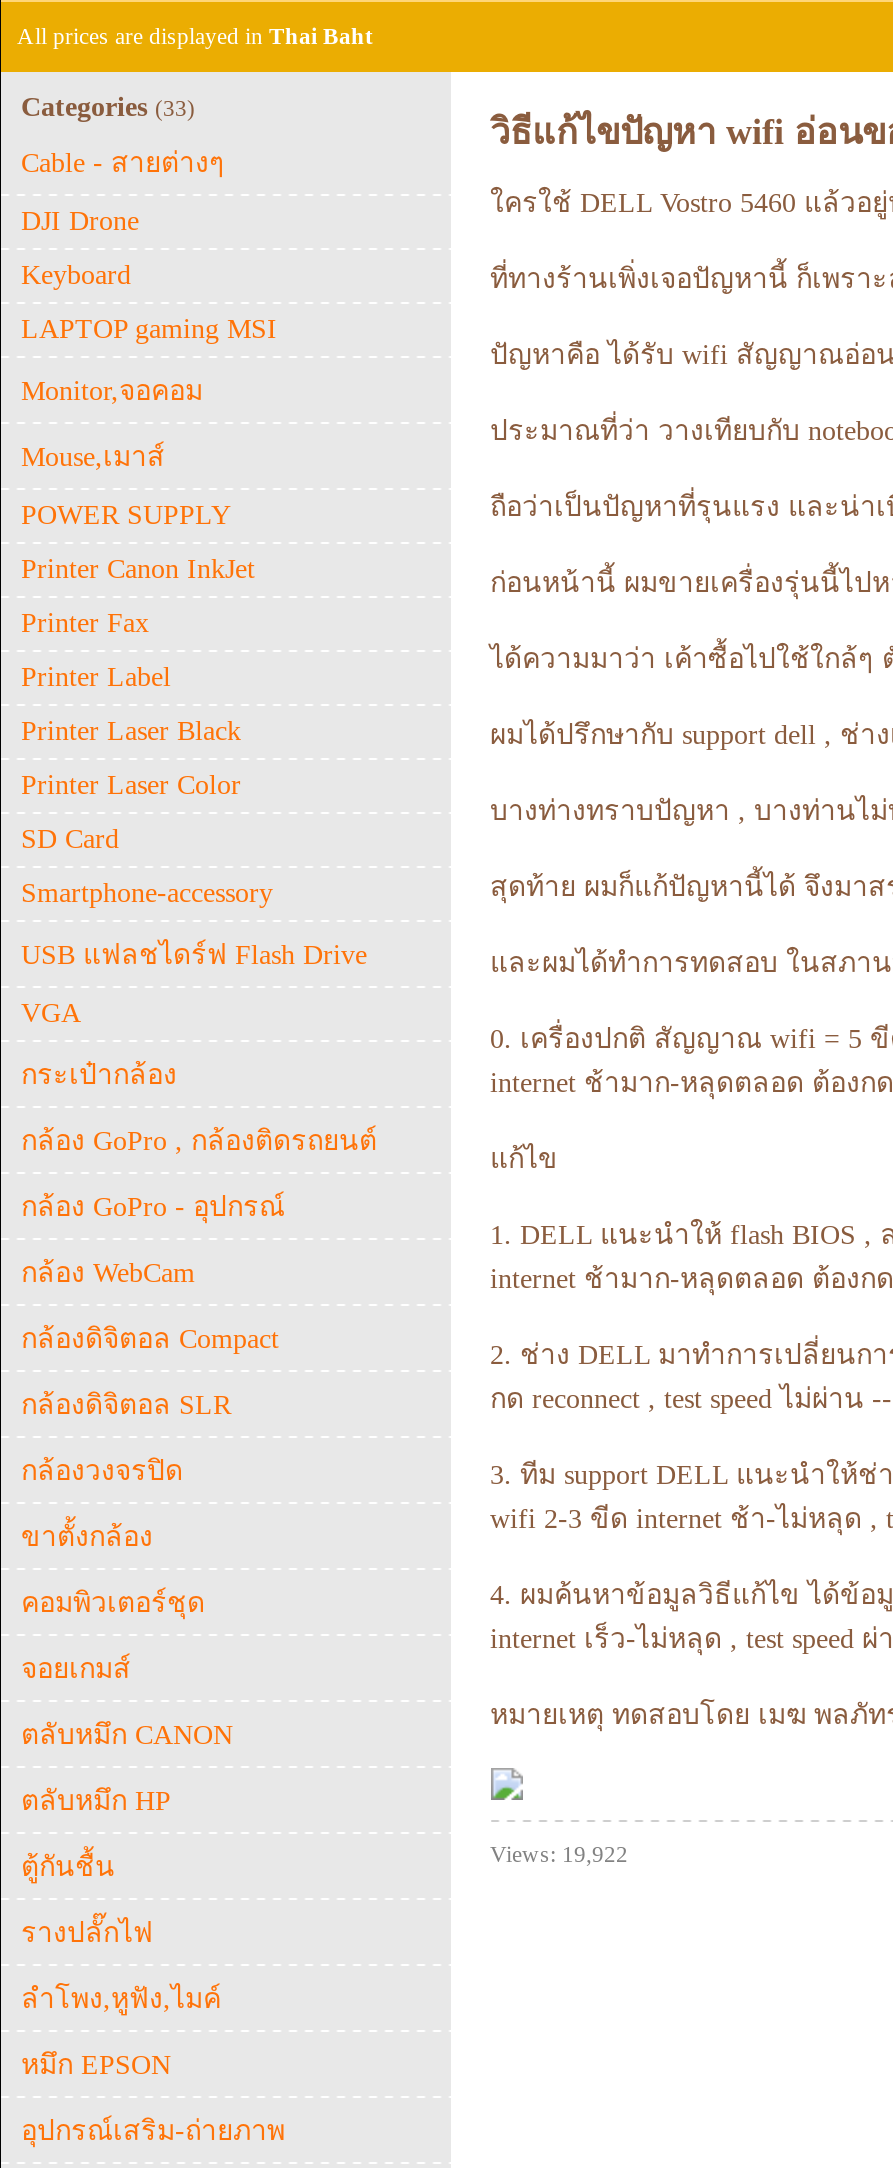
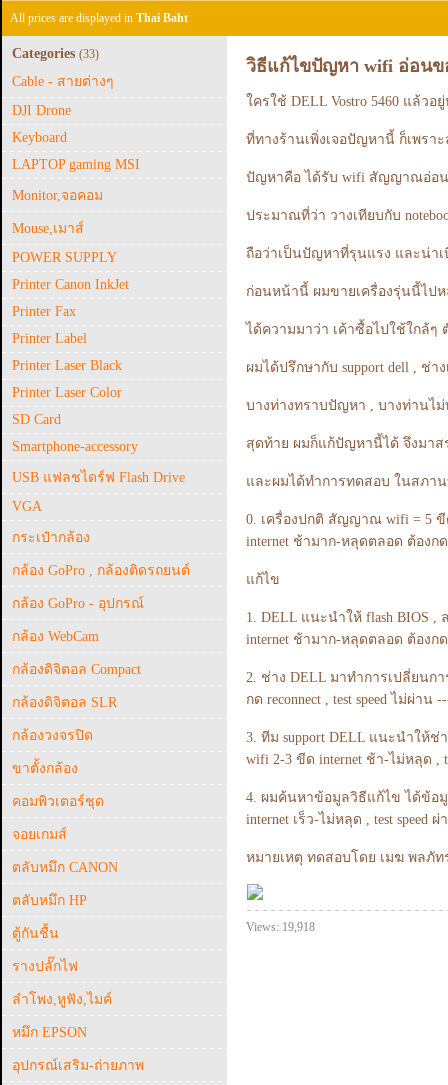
- Views: 19,922
+ Views: 19,918
